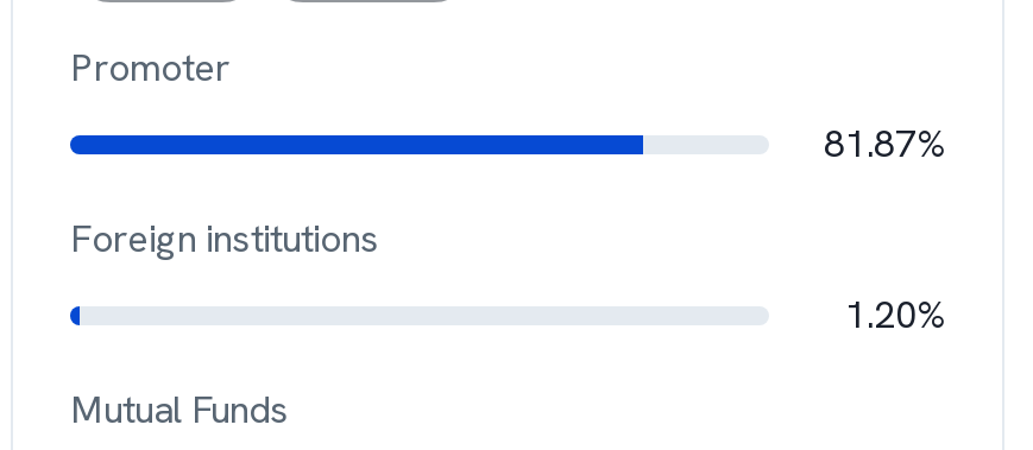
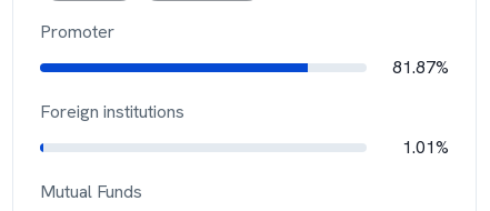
- 1.20%
+ 1.01%
